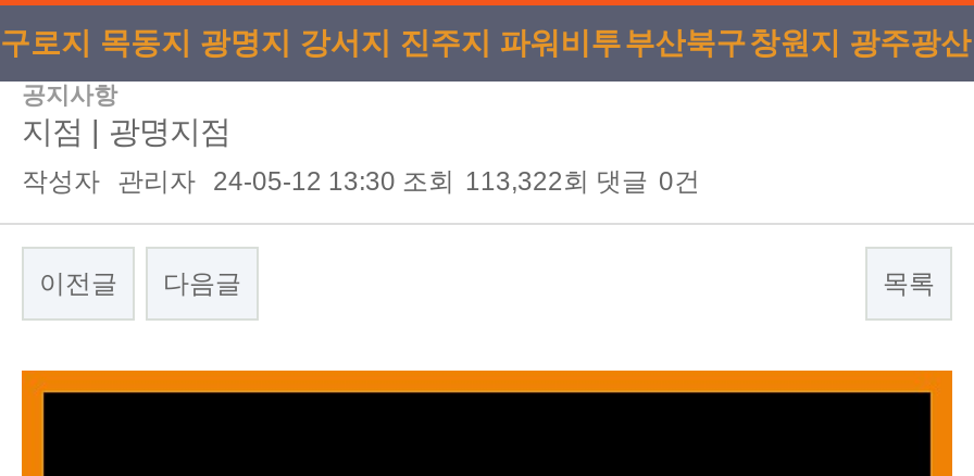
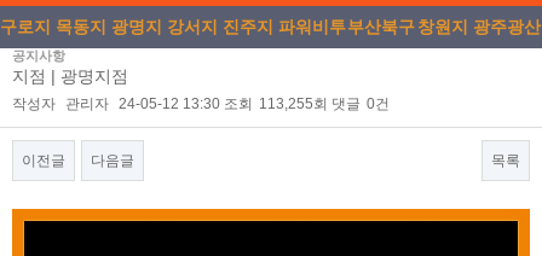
- 작성자 관리자 24-05-12 13:30 조회 113,322회 댓글 0건
+ 작성자 관리자 24-05-12 13:30 조회 113,255회 댓글 0건
